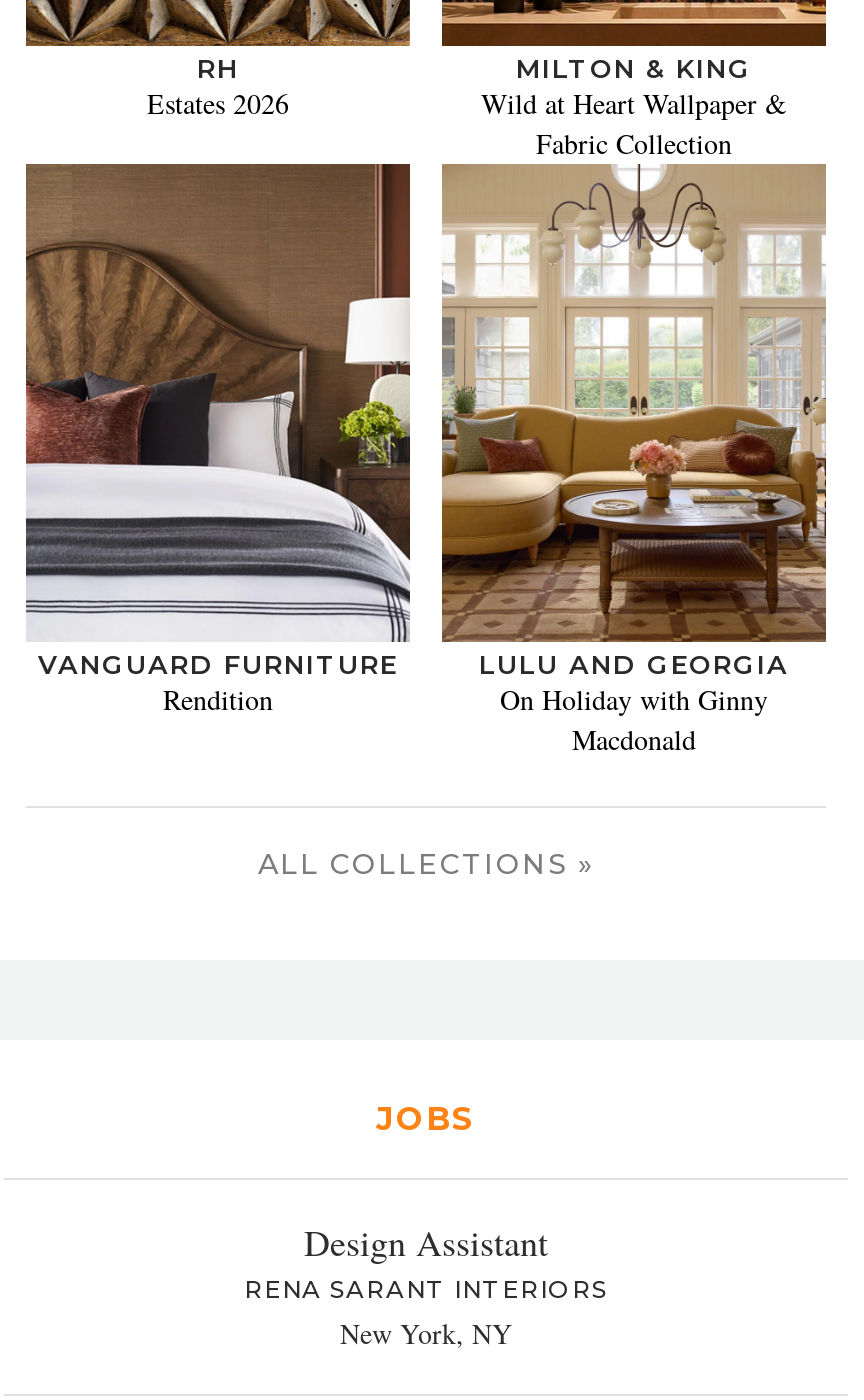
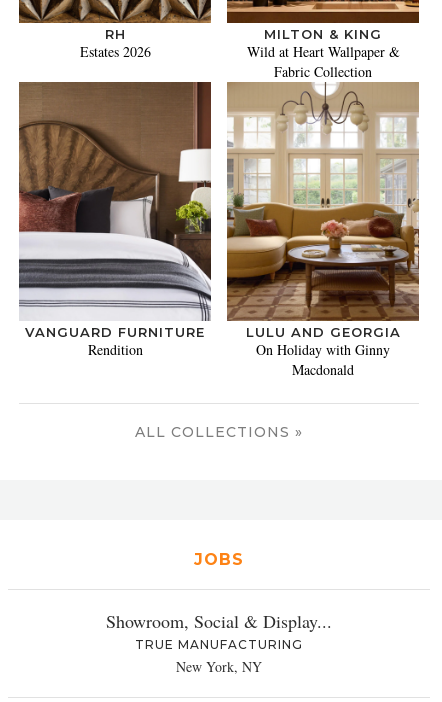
- Design Assistant
- RENA SARANT INTERIORS
+ Showroom, Social & Display...
+ TRUE MANUFACTURING
